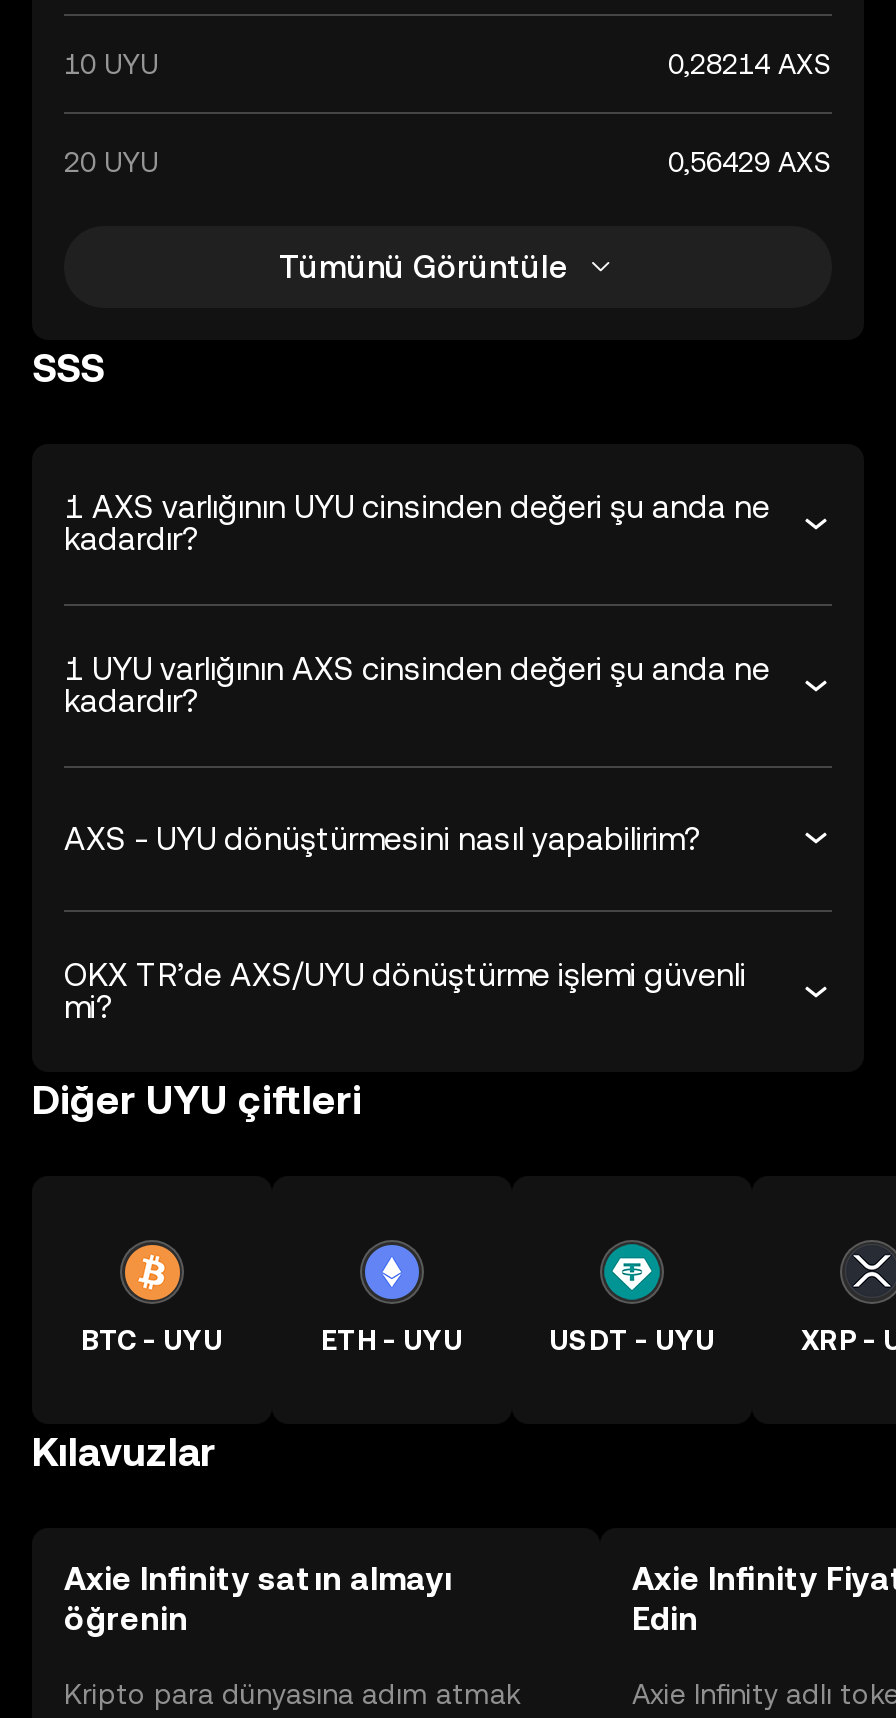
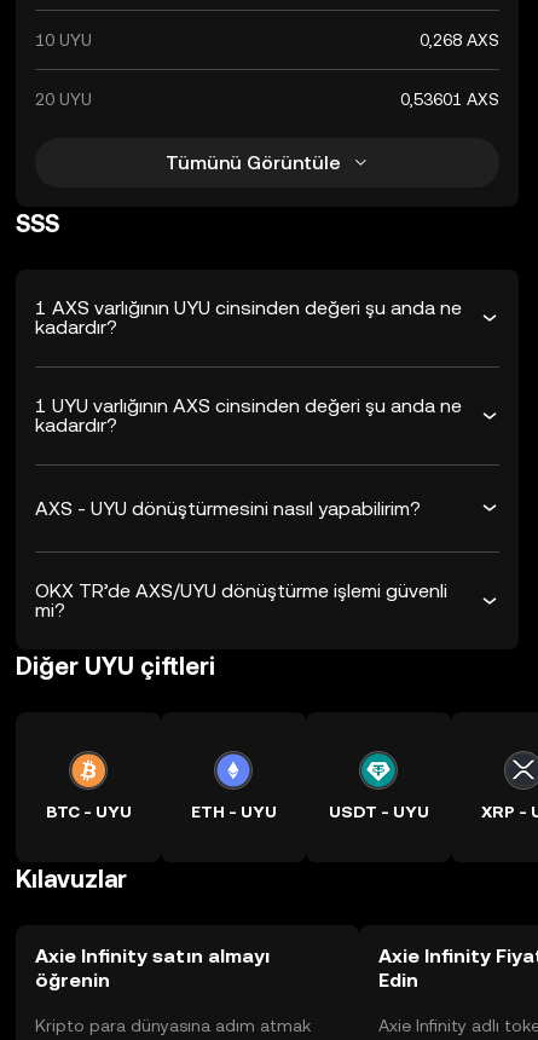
- 0,28214 AXS
+ 0,268 AXS

- 0,56429 AXS
+ 0,53601 AXS
